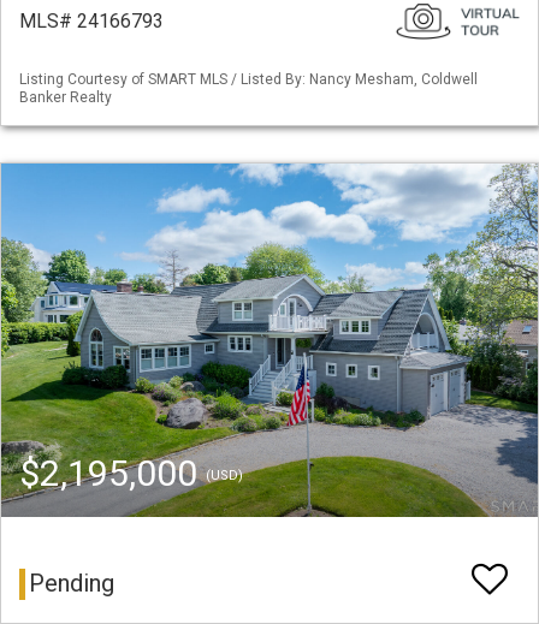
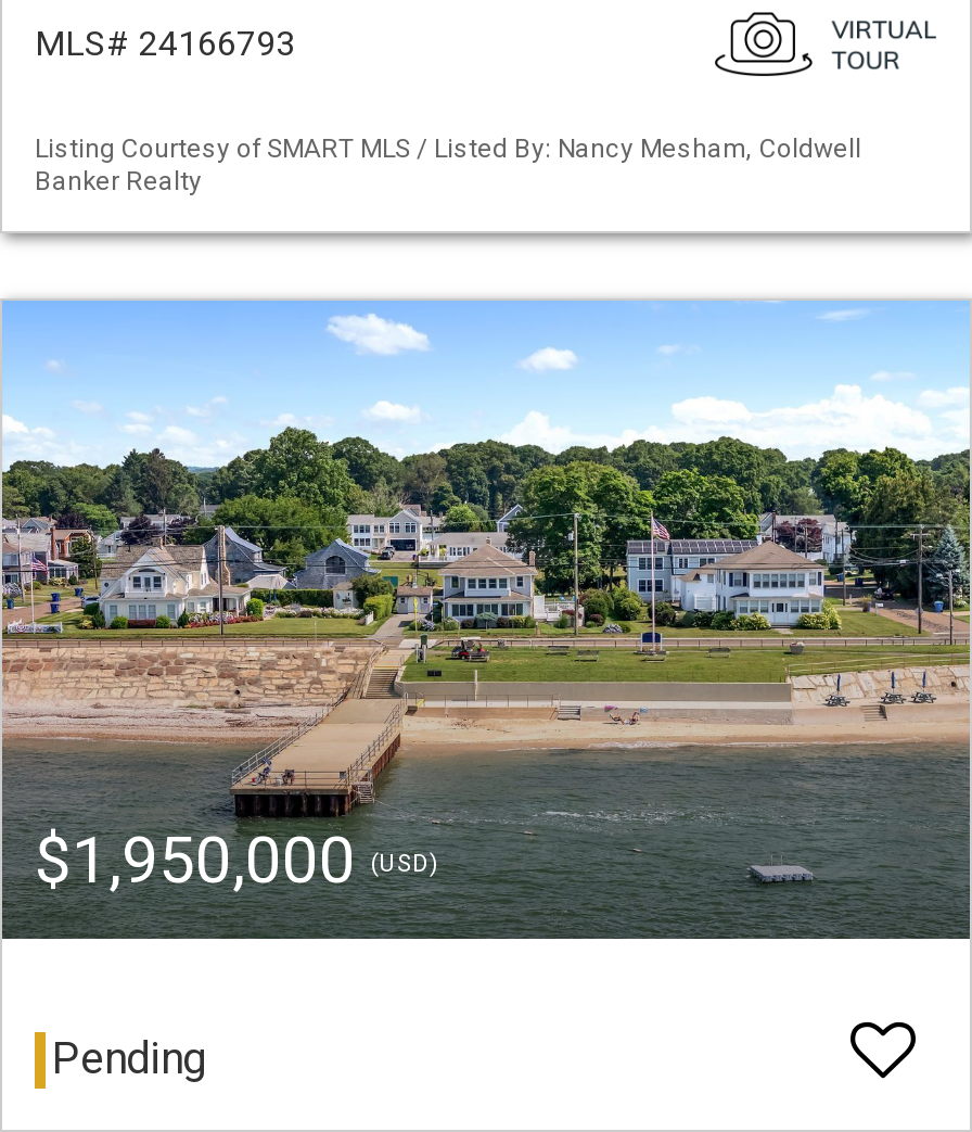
- [image]
- $2,195,000 (USD)
+ [image]
+ $1,950,000 (USD)
